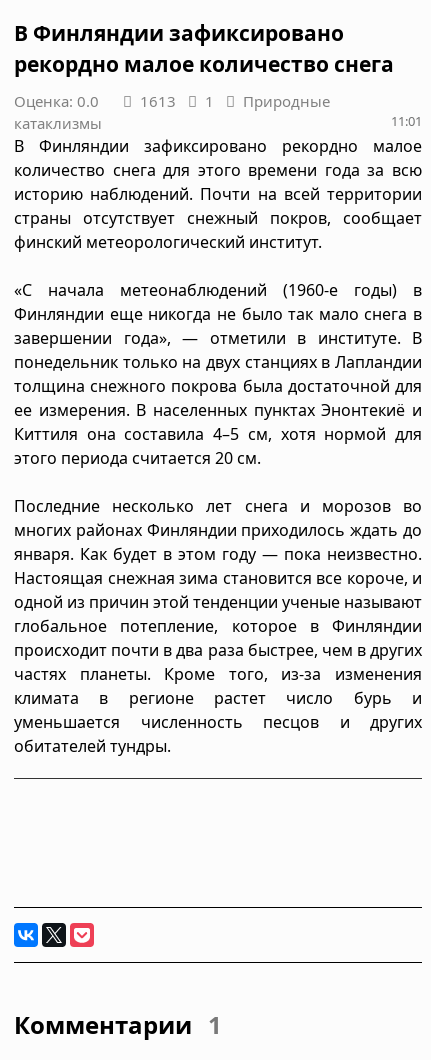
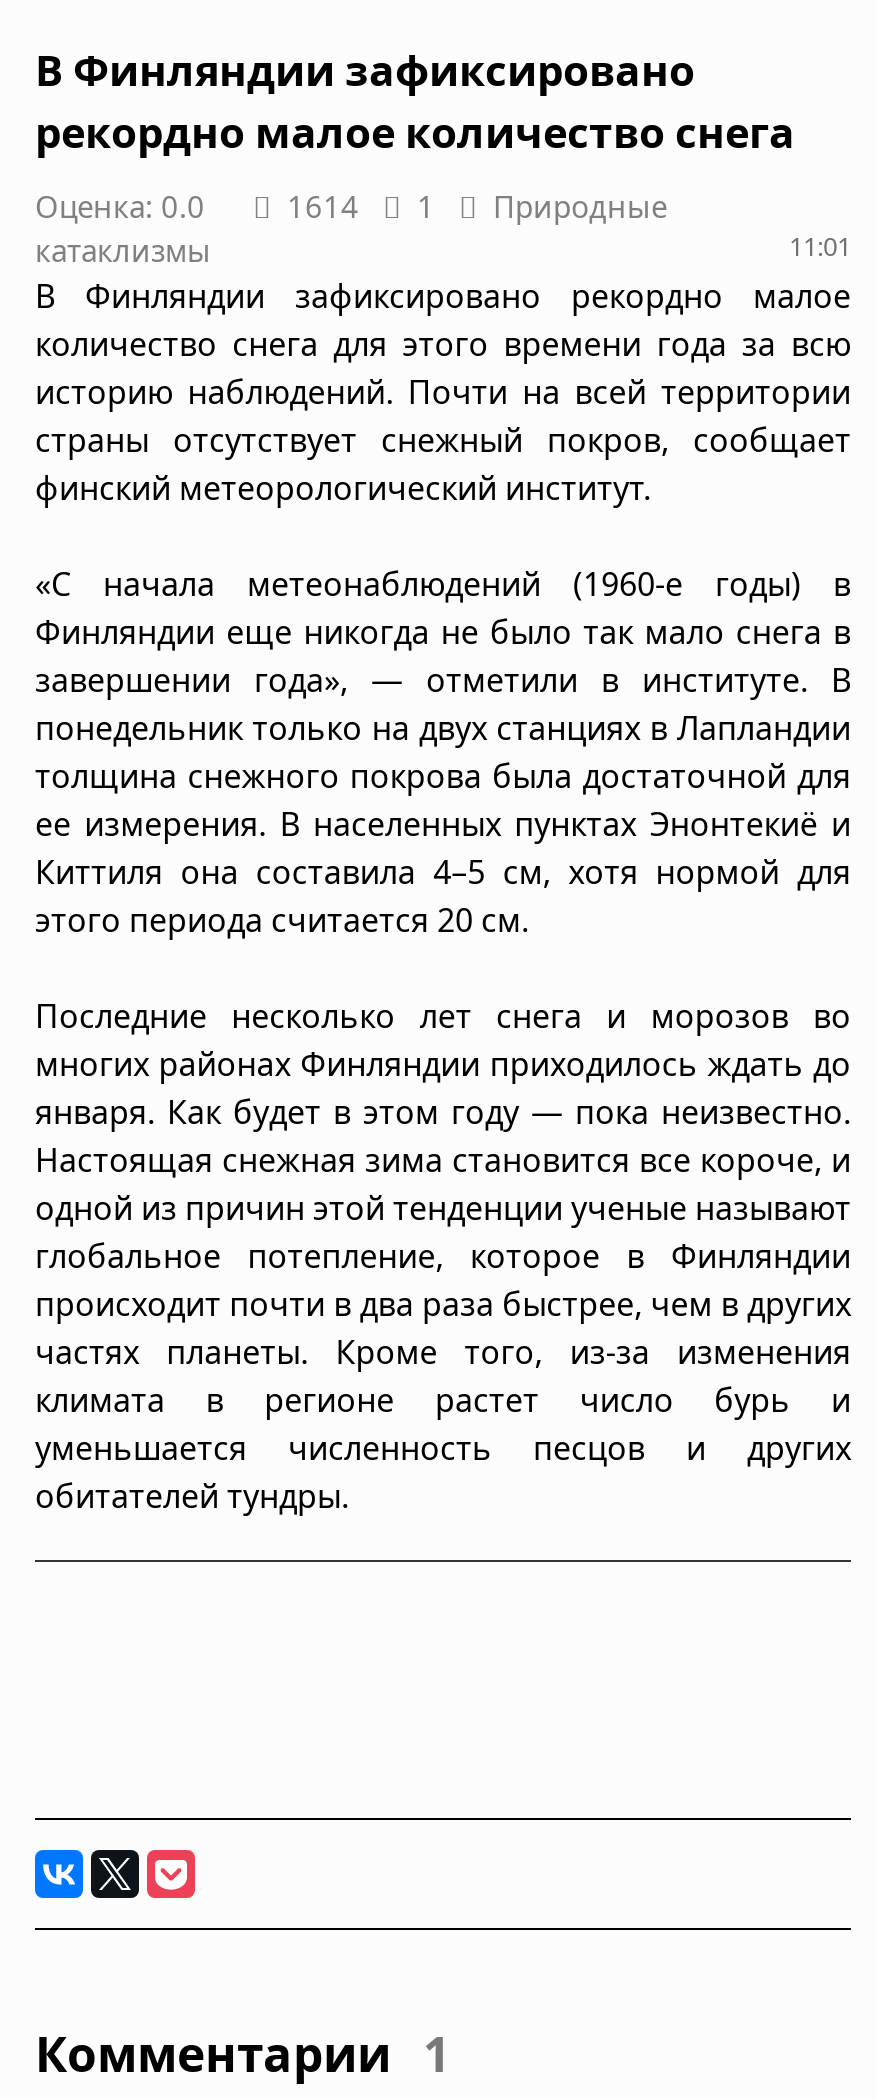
- Оценка: 0.0 1613 1 Природные
+ Оценка: 0.0 1614 1 Природные
